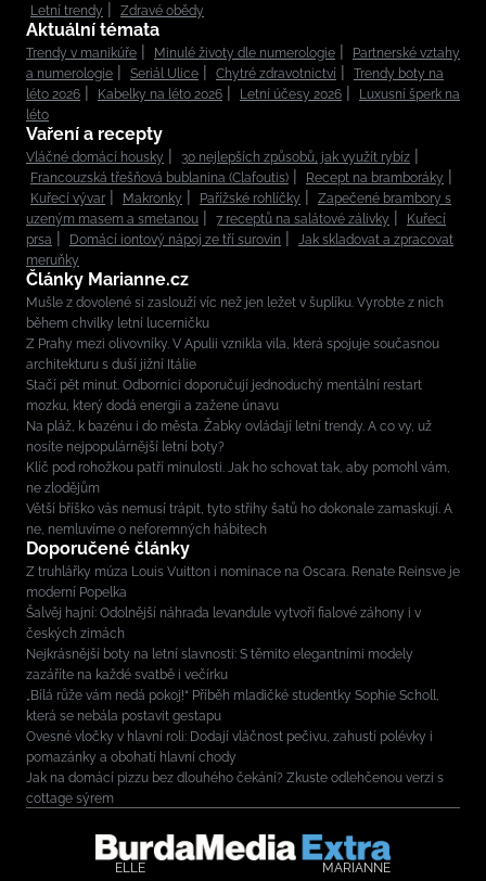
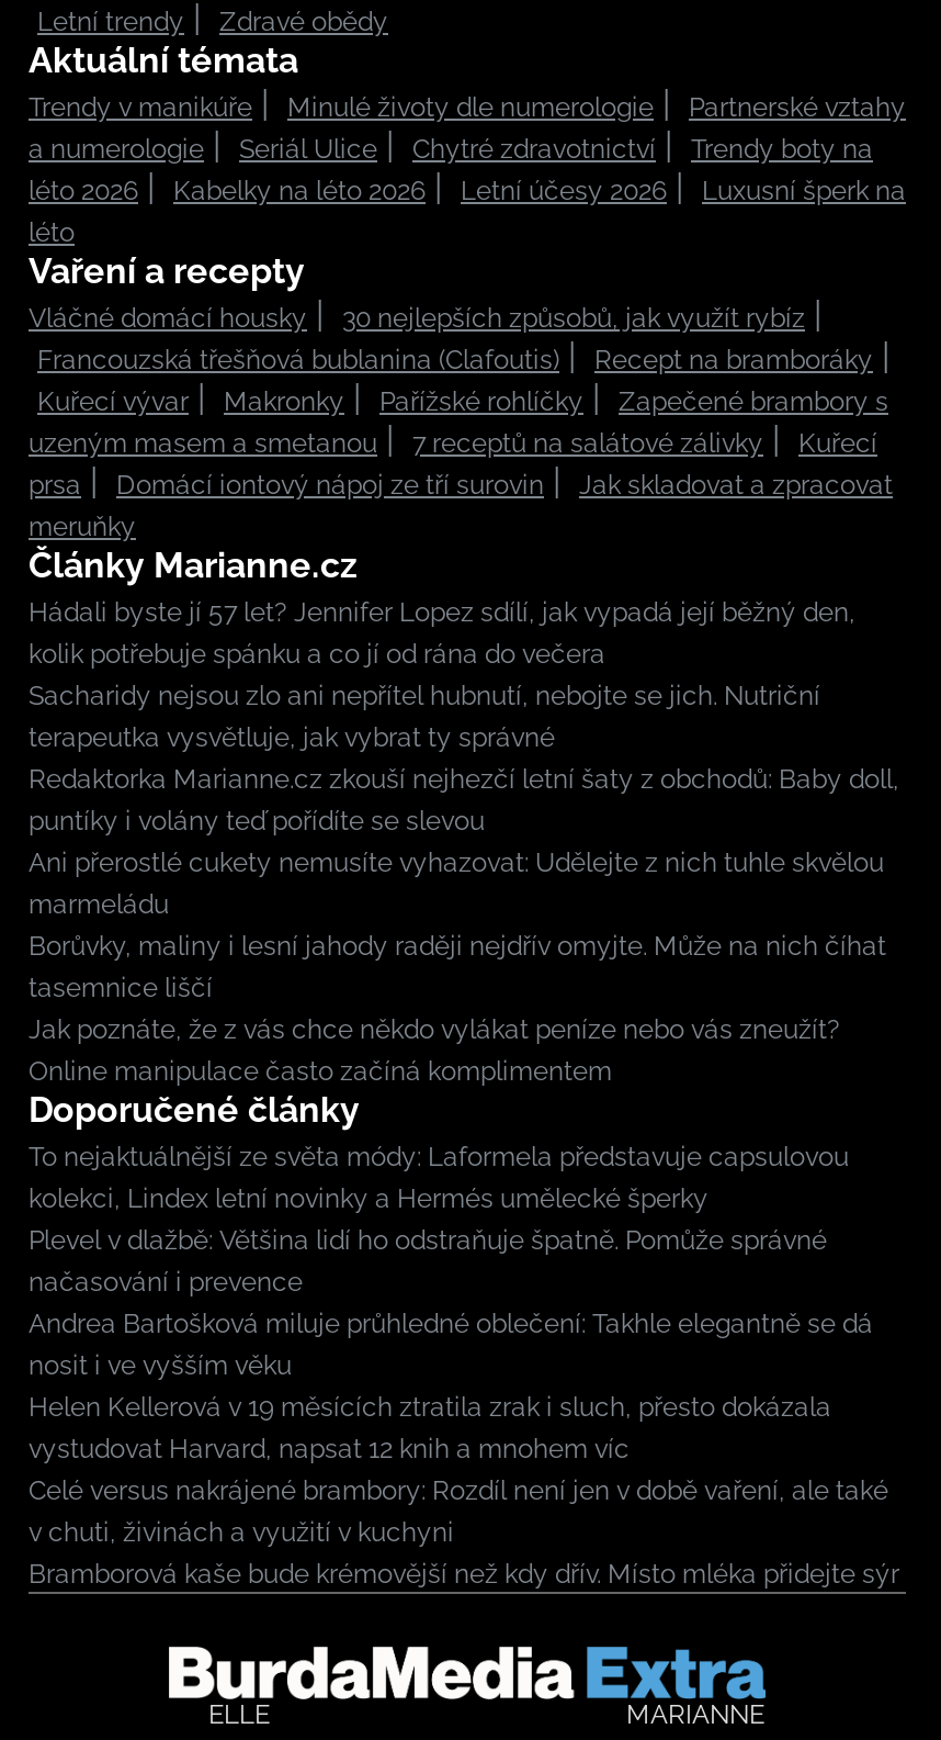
- Mušle z dovolené si zaslouží víc než jen ležet v šuplíku. Vyrobte z nich
- během chvilky letní lucerničku
- Z Prahy mezi olivovníky. V Apulii vznikla vila, která spojuje současnou
- architekturu s duší jižní Itálie
- Stačí pět minut. Odborníci doporučují jednoduchý mentální restart
- mozku, který dodá energii a zažene únavu
- Na pláž, k bazénu i do města. Žabky ovládají letní trendy. A co vy, už
- nosíte nejpopulárnější letní boty?
- Klíč pod rohožkou patří minulosti. Jak ho schovat tak, aby pomohl vám,
- ne zlodějům
- Větší bříško vás nemusí trápit, tyto střihy šatů ho dokonale zamaskují. A
- ne, nemluvíme o neforemných hábitech
+ Hádali byste jí 57 let? Jennifer Lopez sdílí, jak vypadá její běžný den,
+ kolik potřebuje spánku a co jí od rána do večera
+ Sacharidy nejsou zlo ani nepřítel hubnutí, nebojte se jich. Nutriční
+ terapeutka vysvětluje, jak vybrat ty správné
+ Redaktorka Marianne.cz zkouší nejhezčí letní šaty z obchodů: Baby doll,
+ puntíky i volány teď pořídíte se slevou
+ Ani přerostlé cukety nemusíte vyhazovat: Udělejte z nich tuhle skvělou
+ marmeládu
+ Borůvky, maliny i lesní jahody raději nejdřív omyjte. Může na nich číhat
+ tasemnice liščí
+ Jak poznáte, že z vás chce někdo vylákat peníze nebo vás zneužít?
+ Online manipulace často začíná komplimentem

- Z truhlářky múza Louis Vuitton i nominace na Oscara. Renate Reinsve je
- moderní Popelka
- Šalvěj hajní: Odolnější náhrada levandule vytvoří fialové záhony i v
- českých zimách
- Nejkrásnější boty na letní slavnosti: S těmito elegantními modely
- zazáříte na každé svatbě i večírku
- „Bílá růže vám nedá pokoj!“ Příběh mladičké studentky Sophie Scholl,
- která se nebála postavit gestapu
- Ovesné vločky v hlavní roli: Dodají vláčnost pečivu, zahustí polévky i
- pomazánky a obohatí hlavní chody
- Jak na domácí pizzu bez dlouhého čekání? Zkuste odlehčenou verzi s
- cottage sýrem
+ To nejaktuálnější ze světa módy: Laformela představuje capsulovou
+ kolekci, Lindex letní novinky a Hermés umělecké šperky
+ Plevel v dlažbě: Většina lidí ho odstraňuje špatně. Pomůže správné
+ načasování i prevence
+ Andrea Bartošková miluje průhledné oblečení: Takhle elegantně se dá
+ nosit i ve vyšším věku
+ Helen Kellerová v 19 měsících ztratila zrak i sluch, přesto dokázala
+ vystudovat Harvard, napsat 12 knih a mnohem víc
+ Celé versus nakrájené brambory: Rozdíl není jen v době vaření, ale také
+ v chuti, živinách a využití v kuchyni
+ Bramborová kaše bude krémovější než kdy dřív. Místo mléka přidejte sýr
